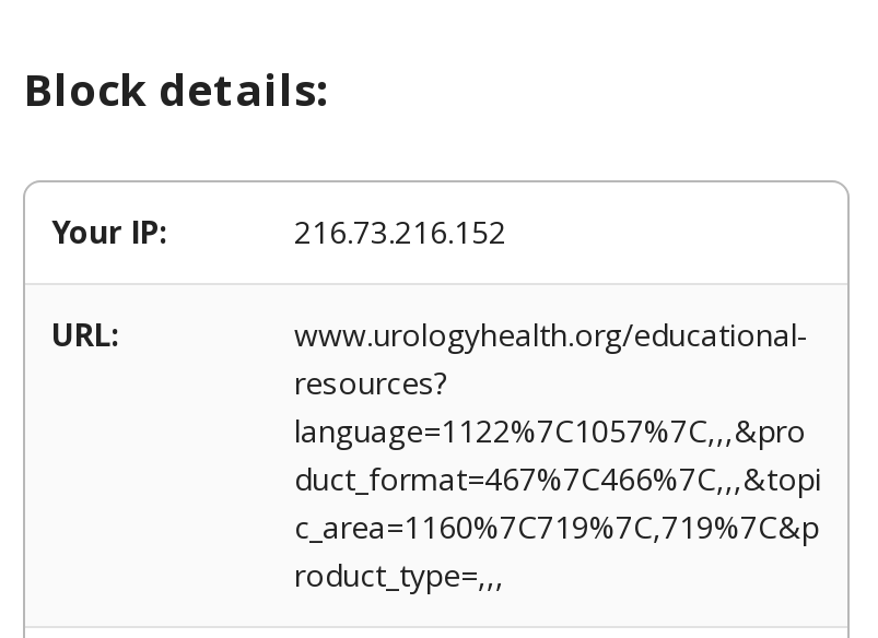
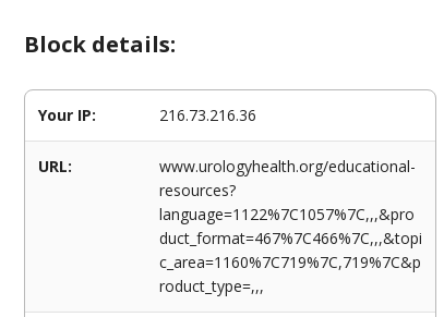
- 216.73.216.152
+ 216.73.216.36
